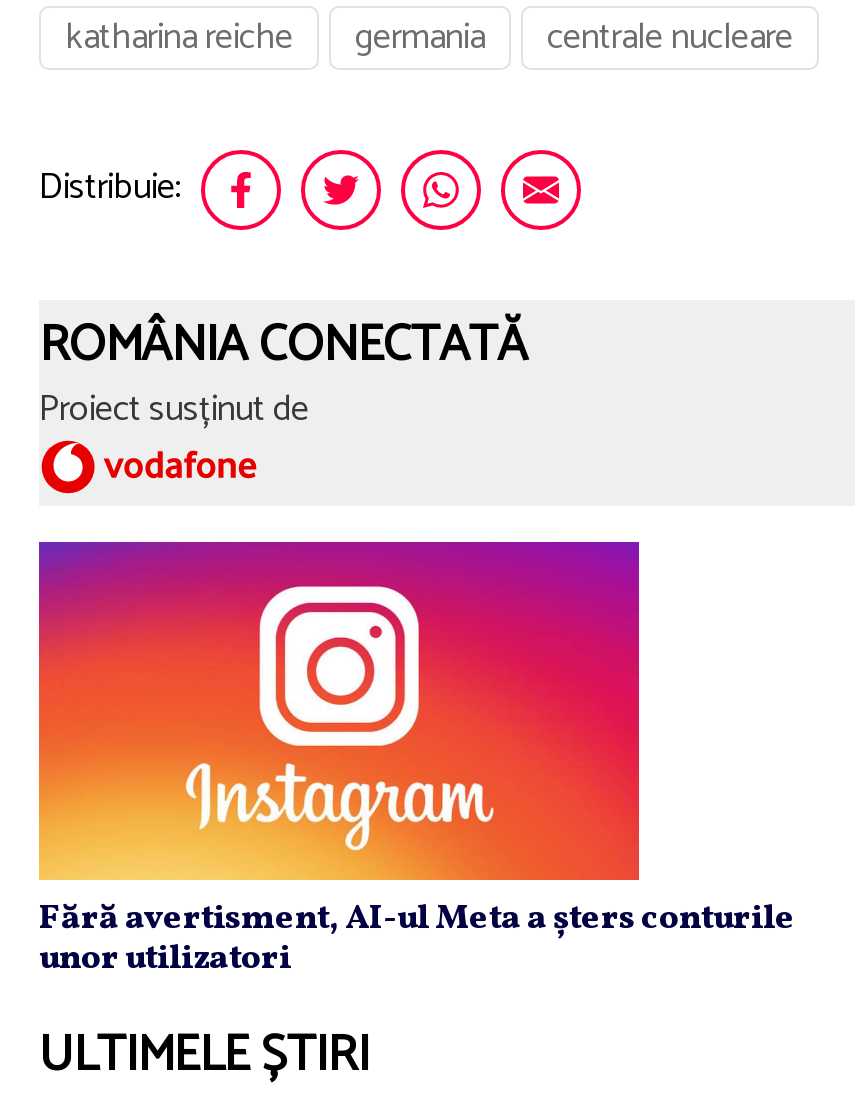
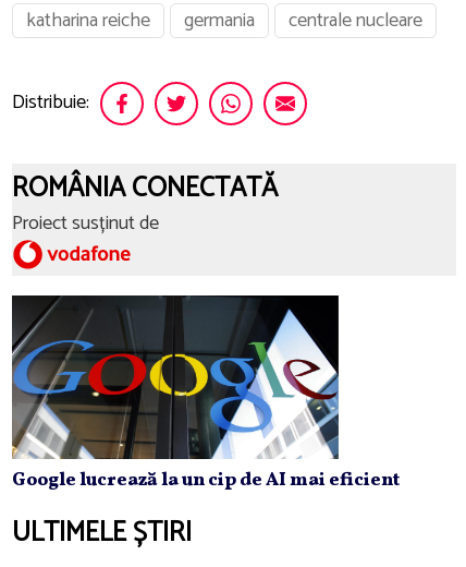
- [image]
- Fără avertisment, AI-ul Meta a șters conturile
- unor utilizatori
+ [image]
+ Google lucrează la un cip de AI mai eficient
